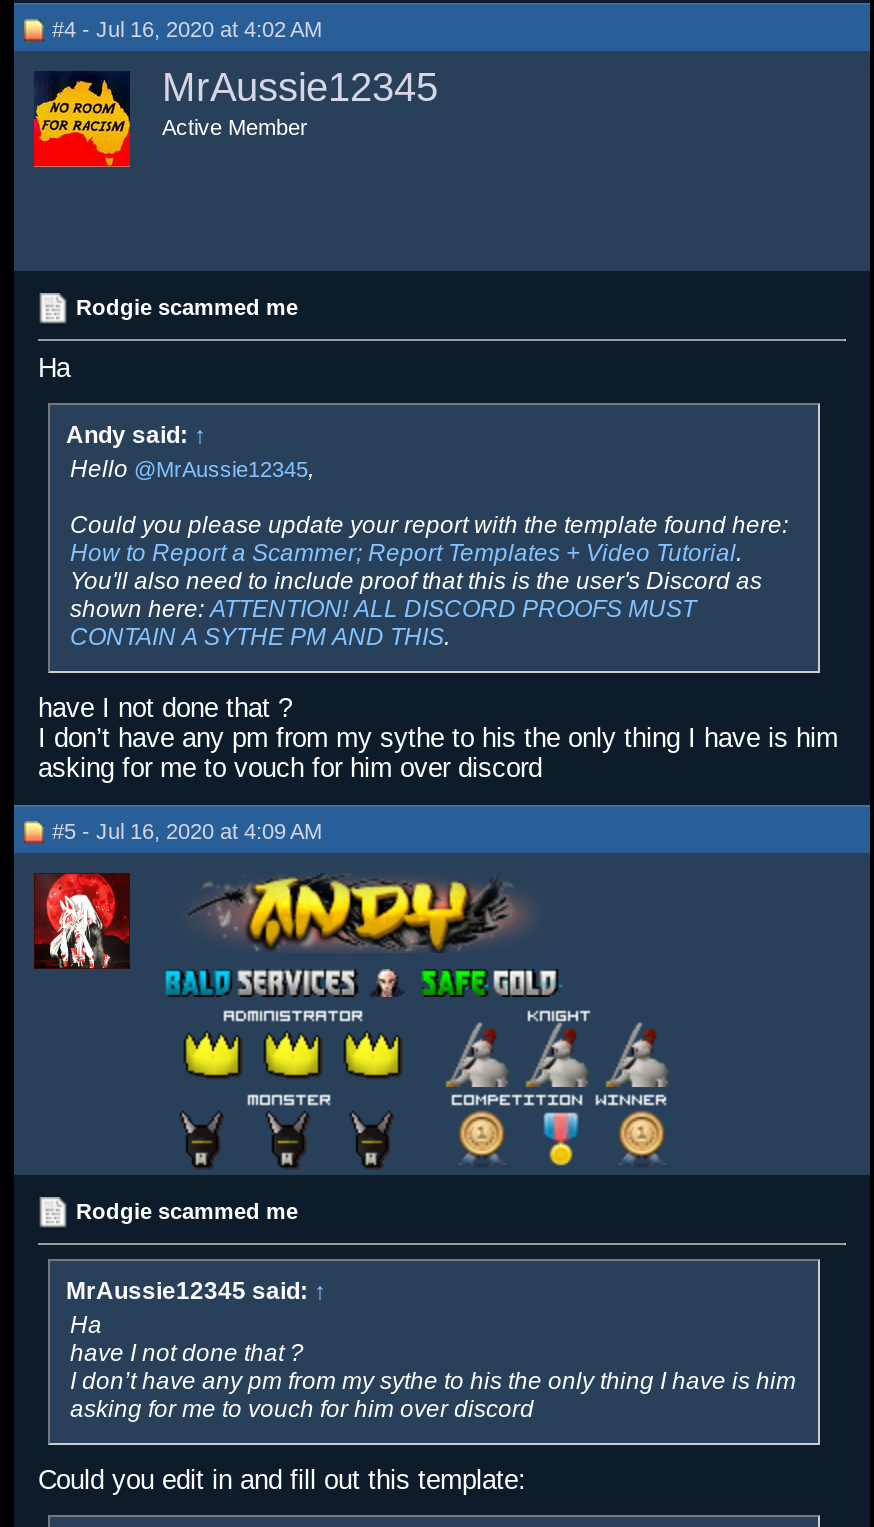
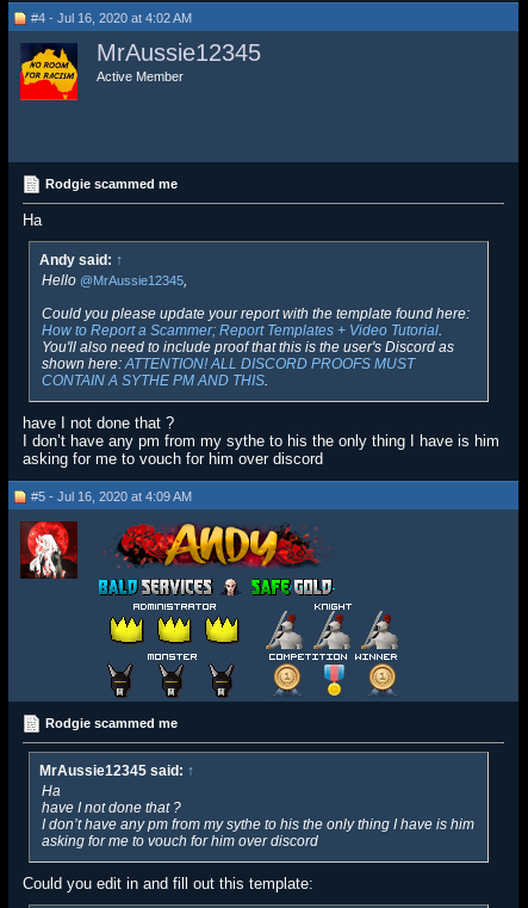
- [image]
+ [image]
